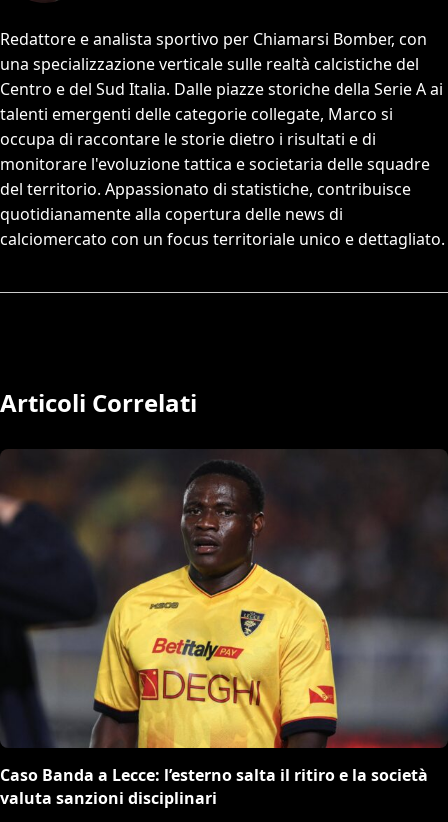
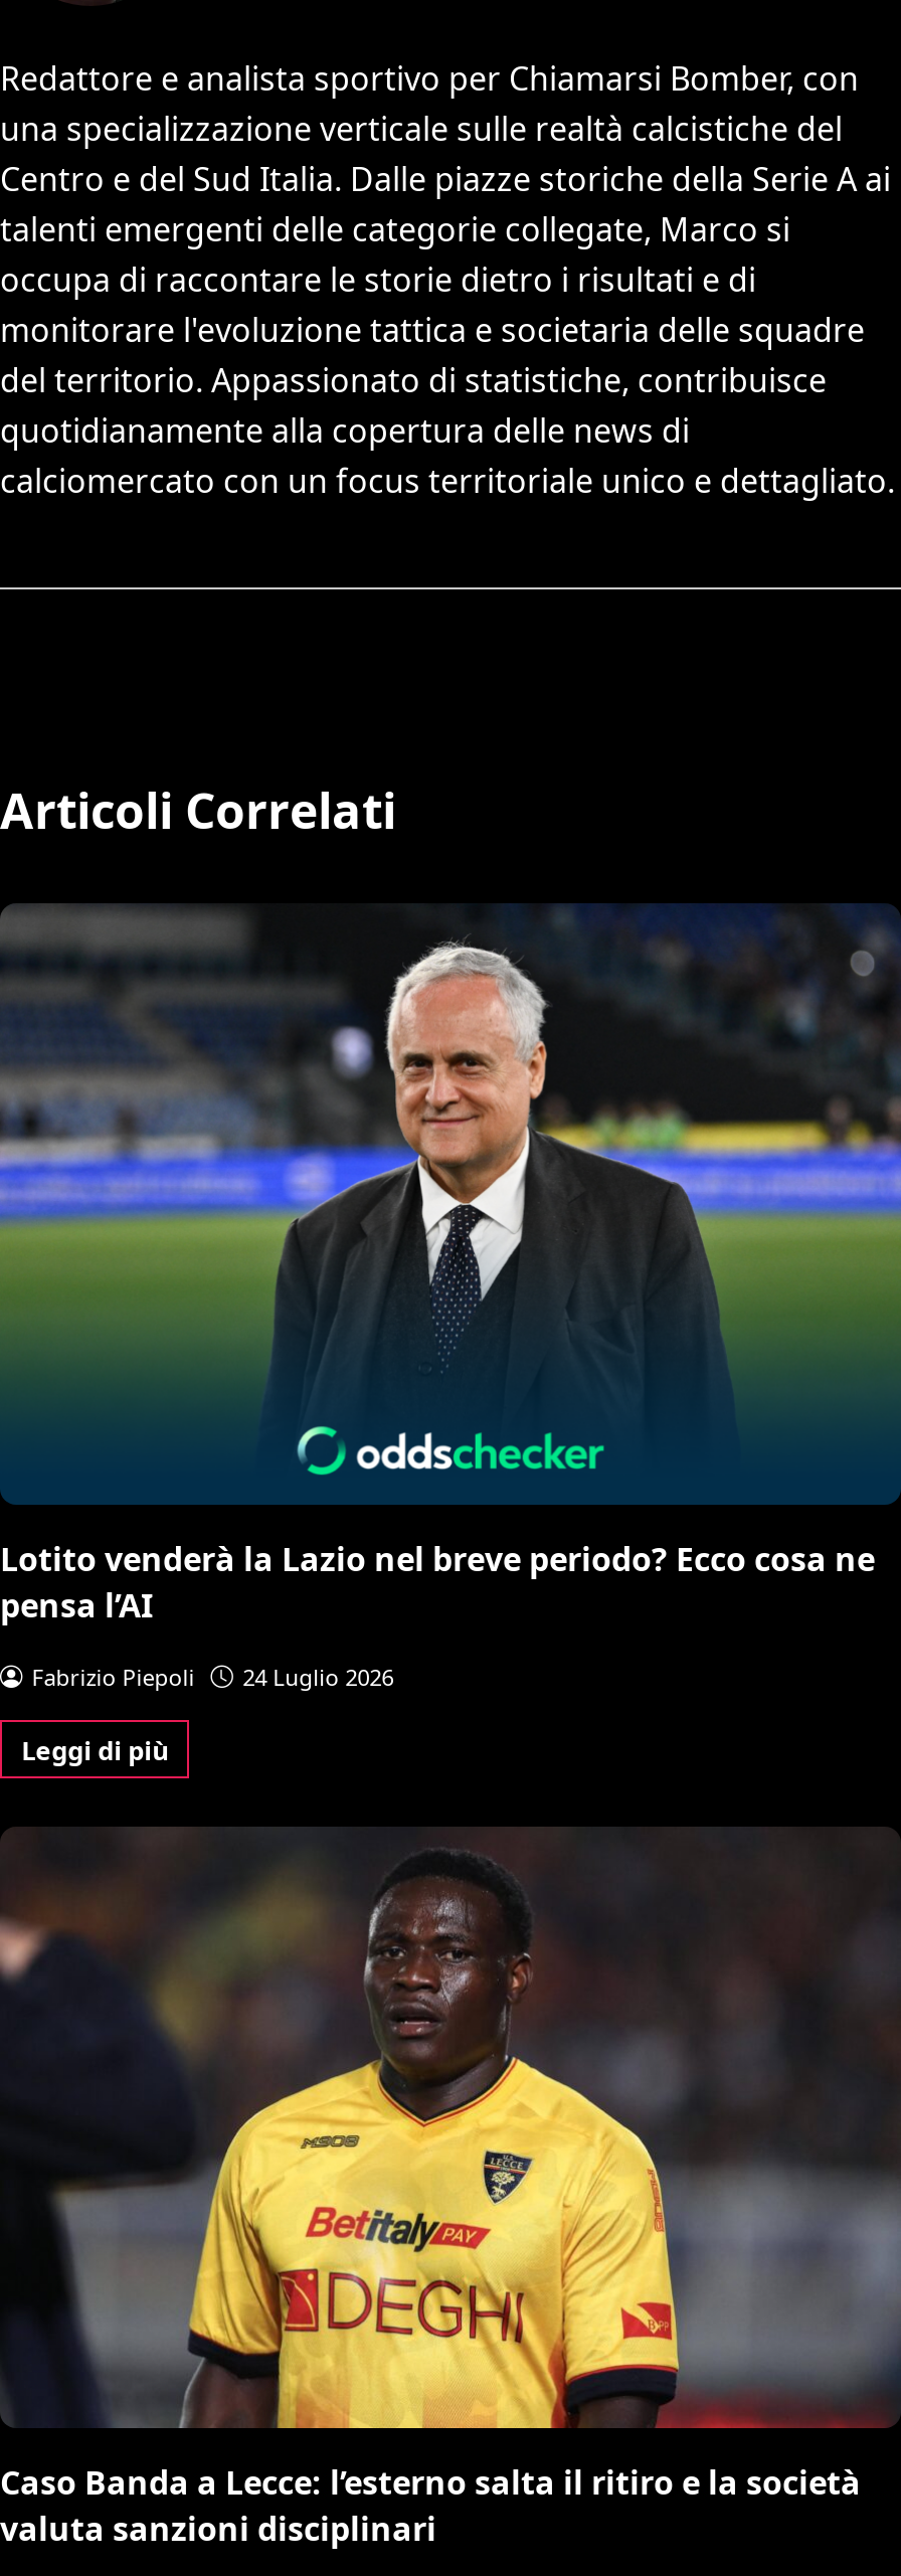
+ [image]
+ Lotito venderà la Lazio nel breve periodo? Ecco cosa ne
+ pensa l’AI
+ Fabrizio Piepoli
+ 24 Luglio 2026
+ Leggi di più
